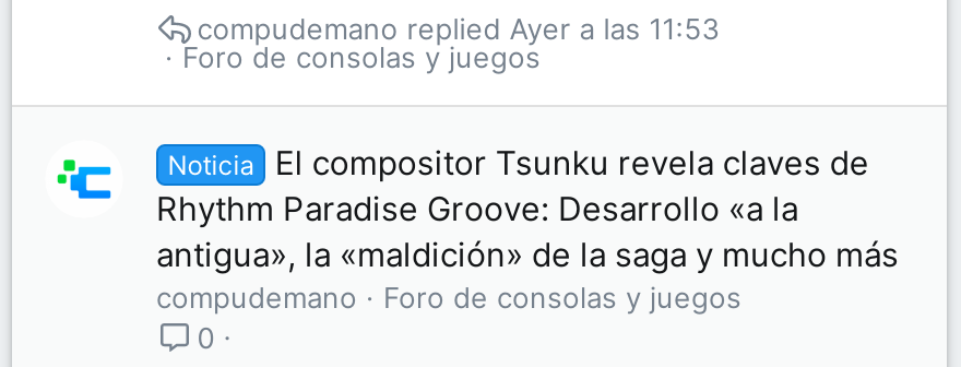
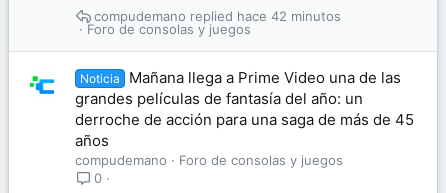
- Ayer a las 11:53
+ hace 42 minutos

- El compositor Tsunku revela claves de
- Rhythm Paradise Groove: Desarrollo «a la
- antigua», la «maldición» de la saga y mucho más
+ Mañana llega a Prime Video una de las
+ grandes películas de fantasía del año: un
+ derroche de acción para una saga de más de 45
+ años
